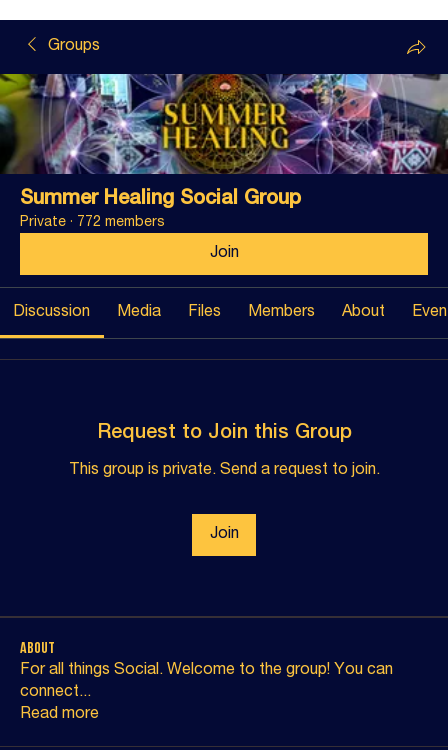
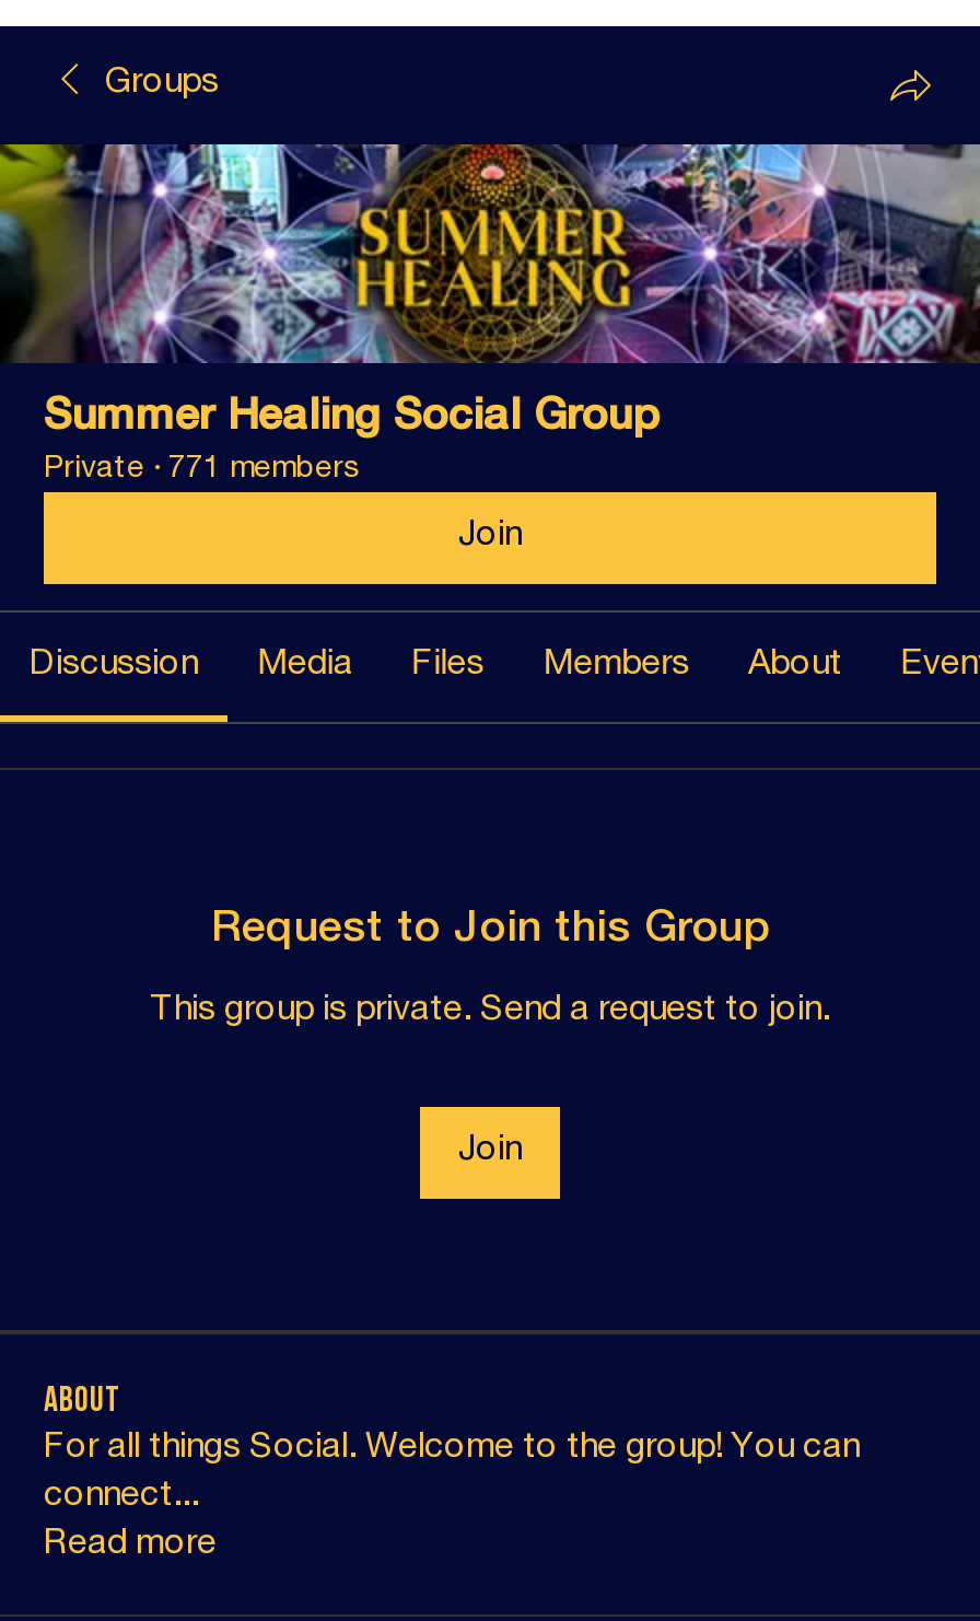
- Private · 772 members
+ Private · 771 members
